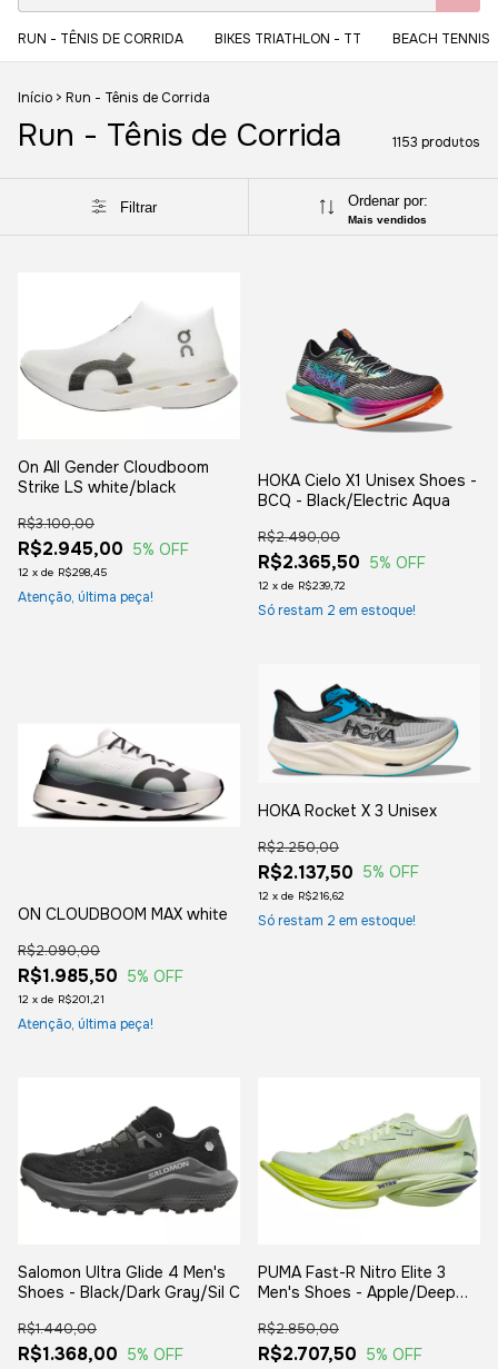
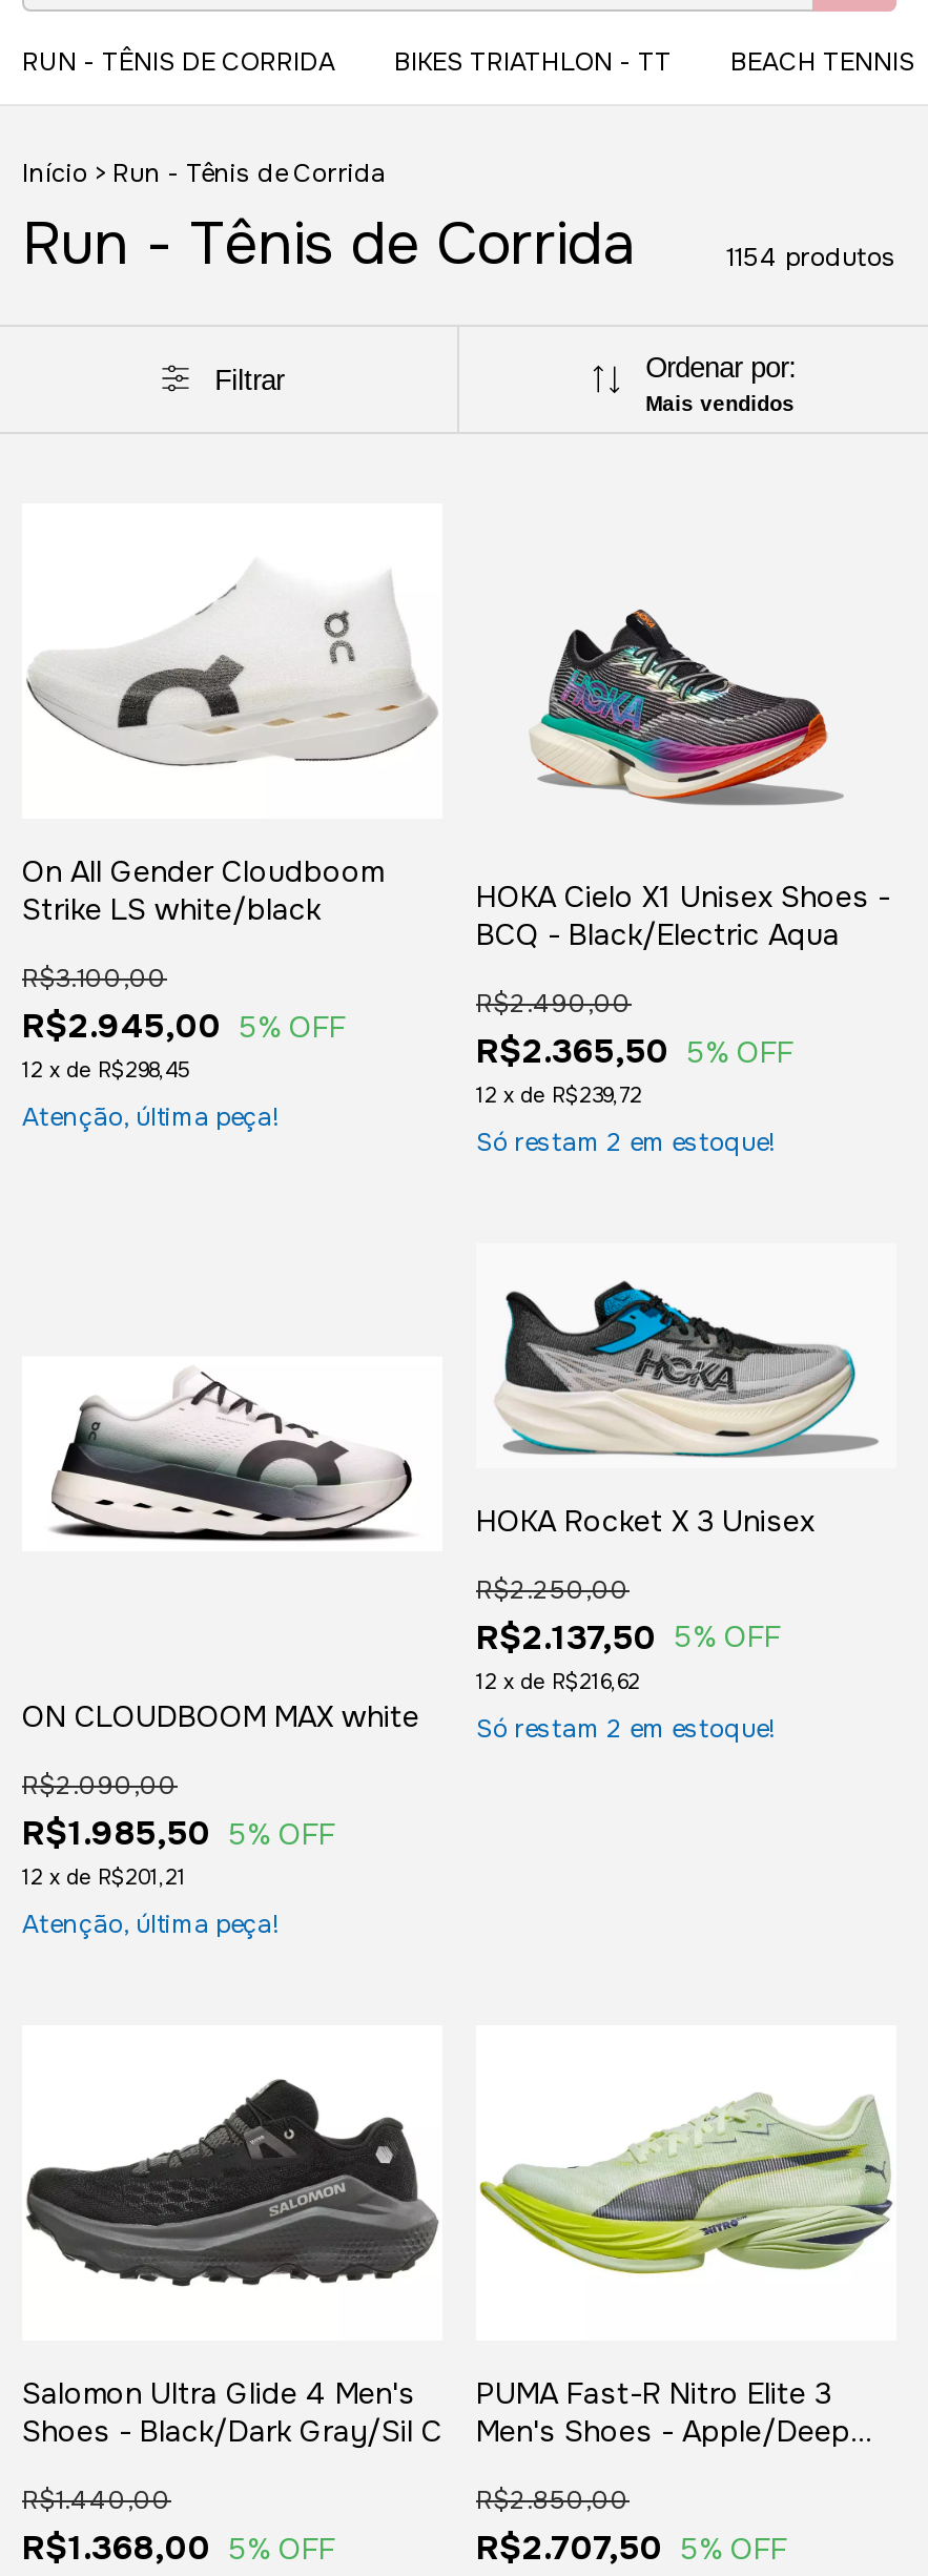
- 1153 produtos
+ 1154 produtos
